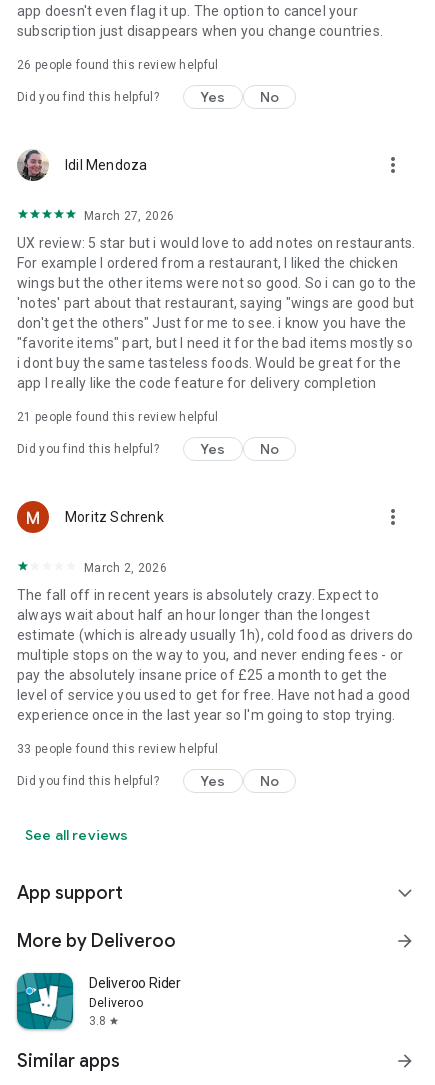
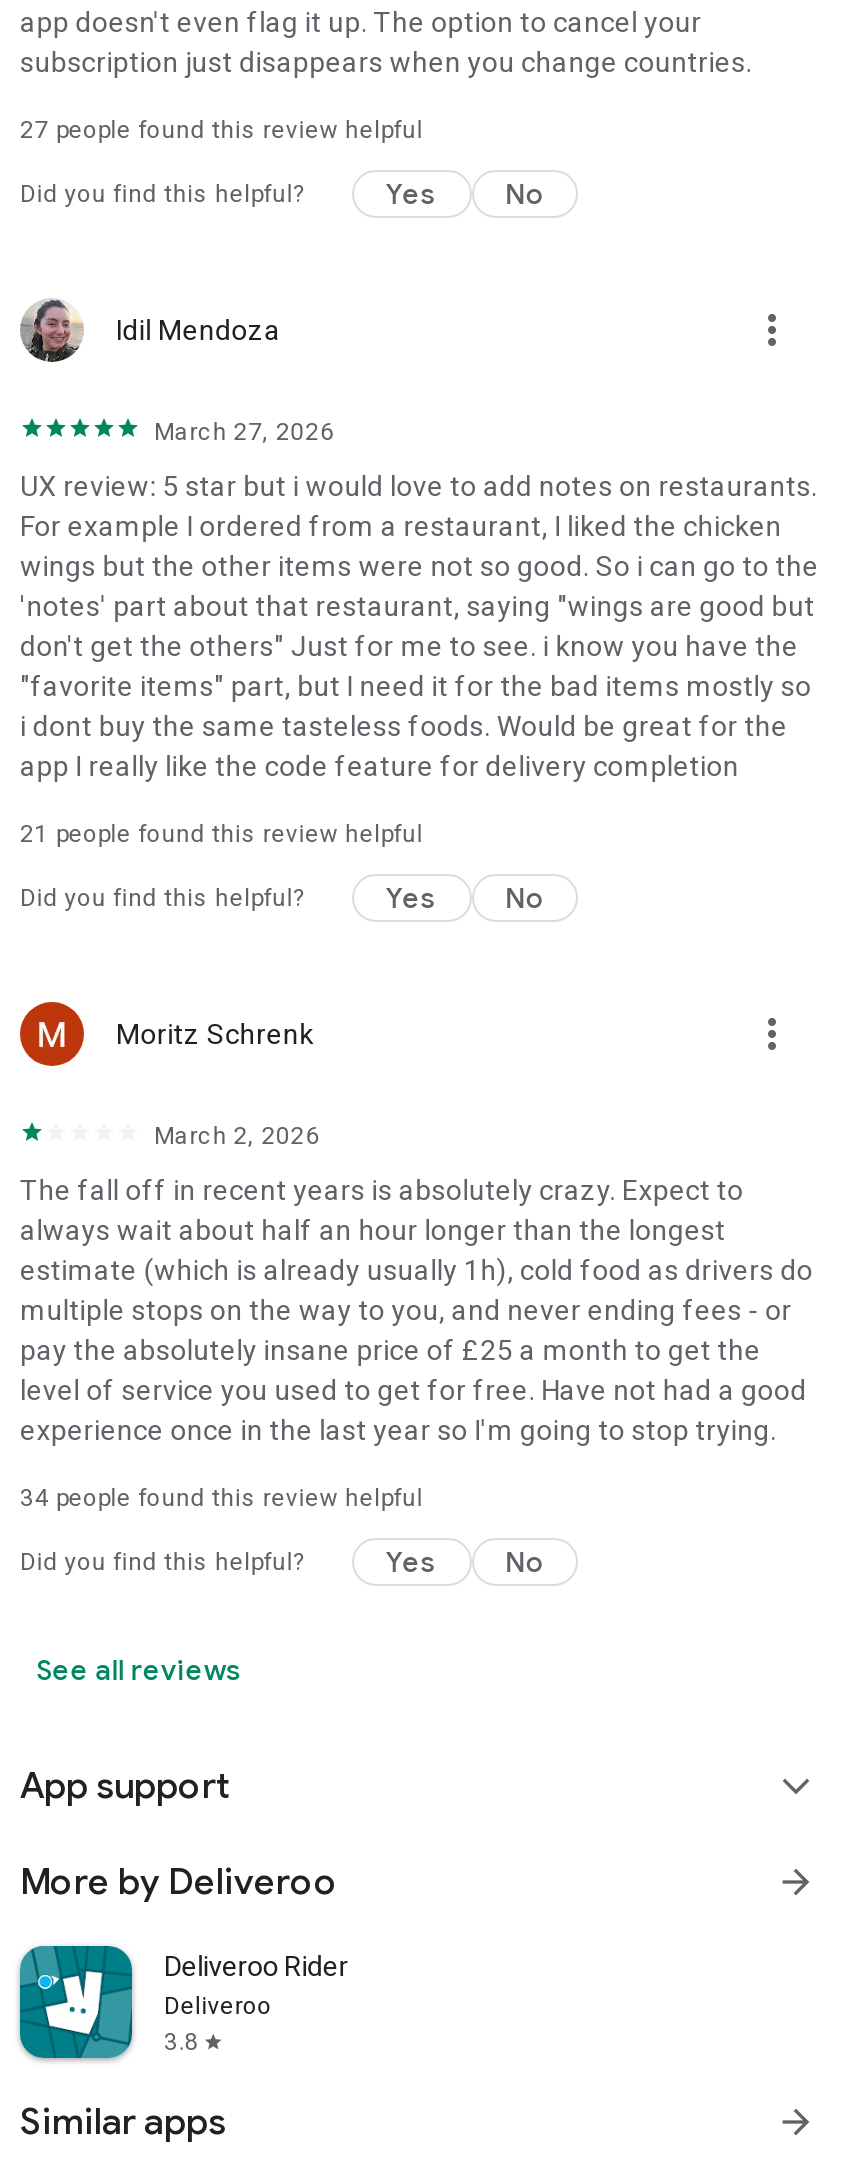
- 26 people found this review helpful
+ 27 people found this review helpful

- 33 people found this review helpful
+ 34 people found this review helpful
